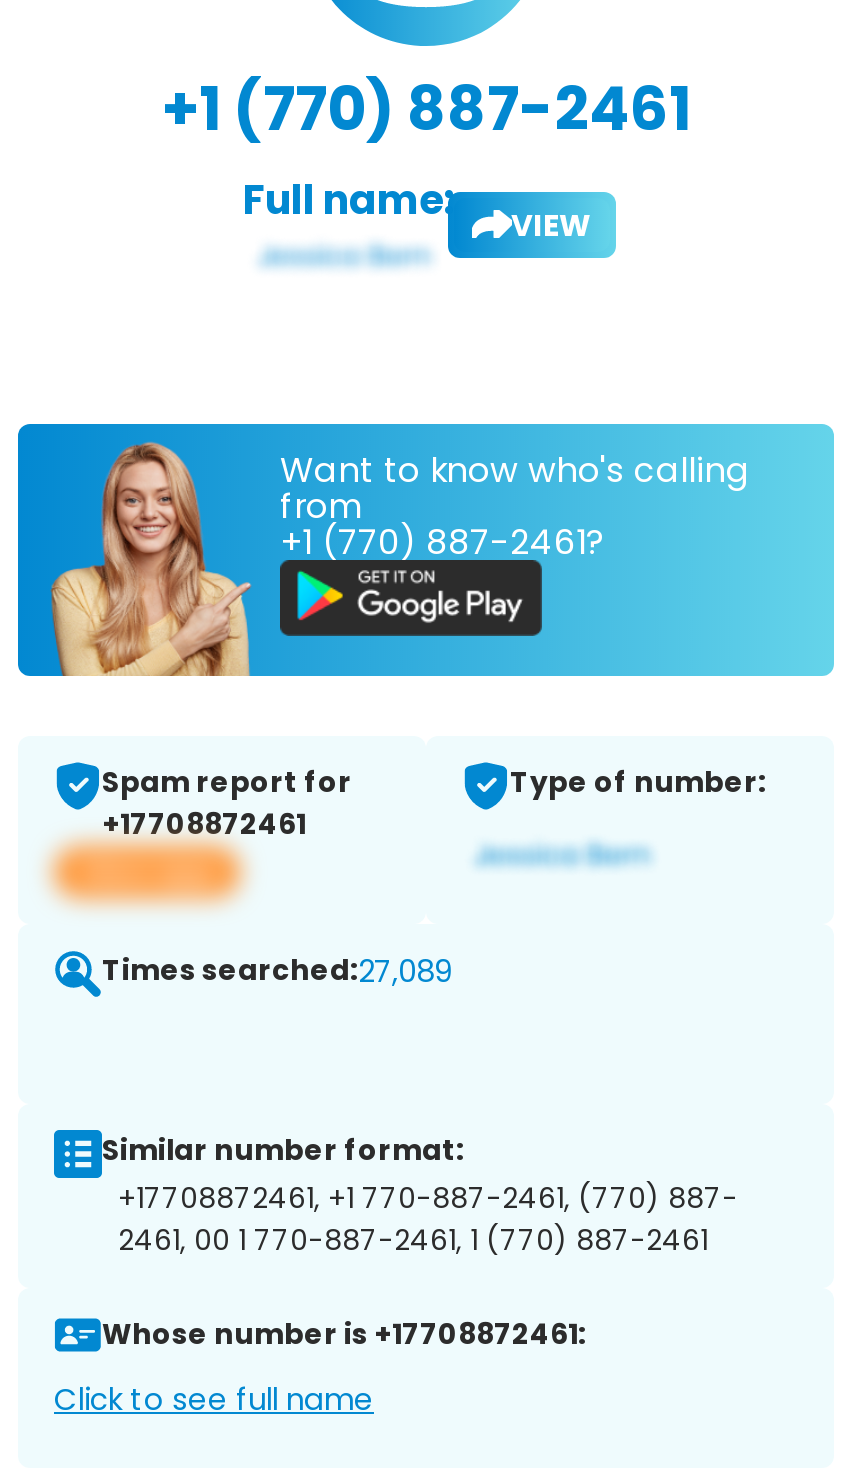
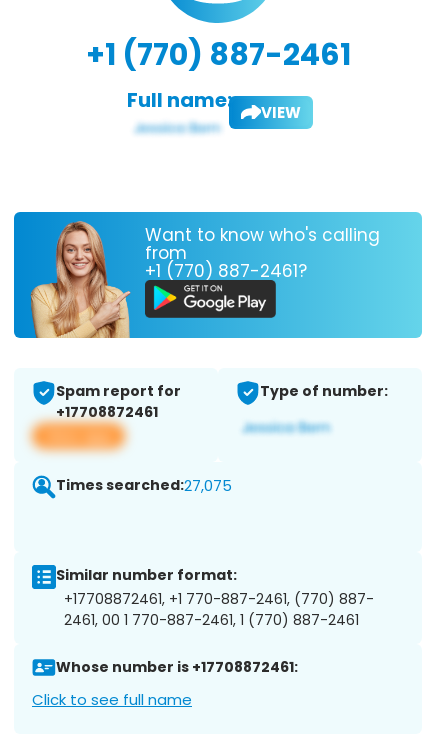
- Times searched:27,089
+ Times searched:27,075
